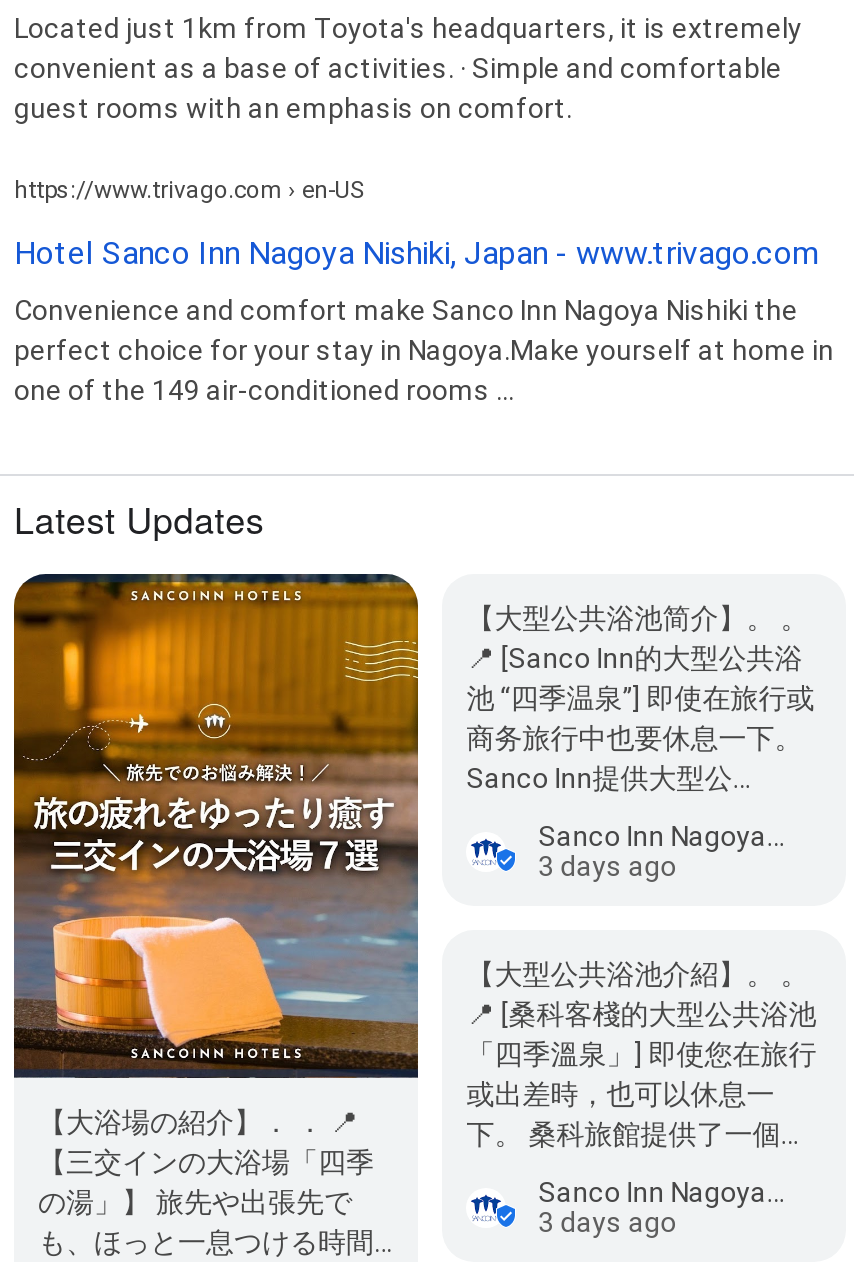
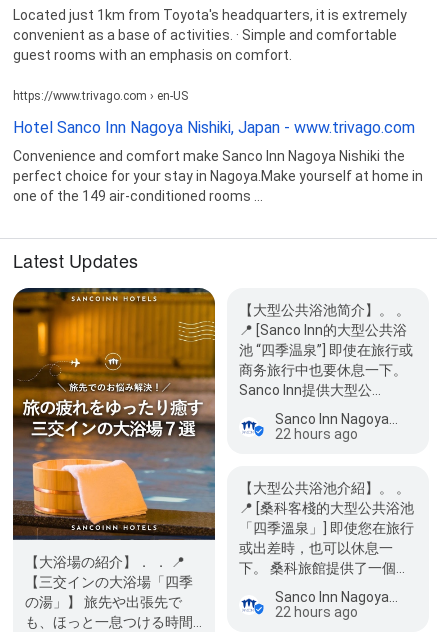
- 3 days ago
+ 22 hours ago

- 3 days ago
+ 22 hours ago
